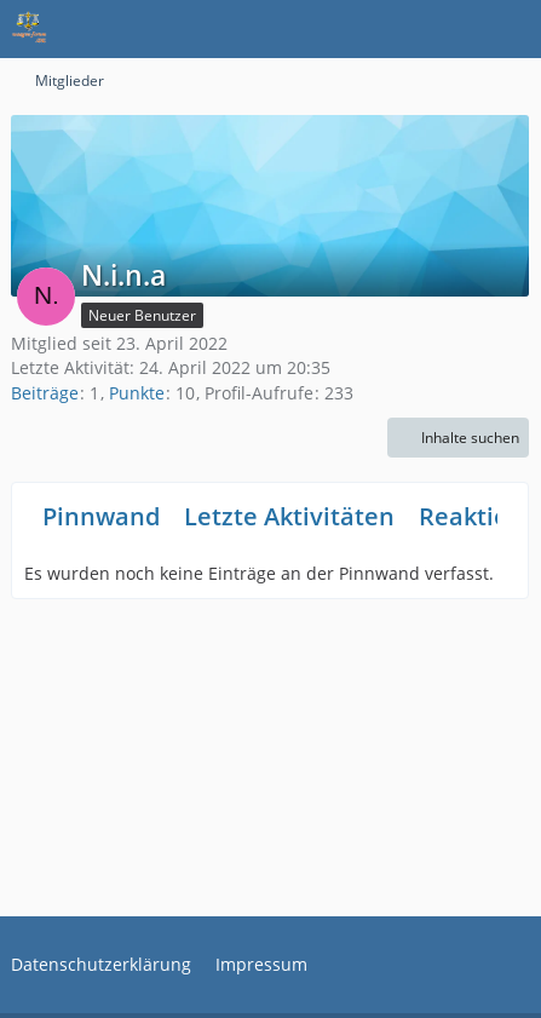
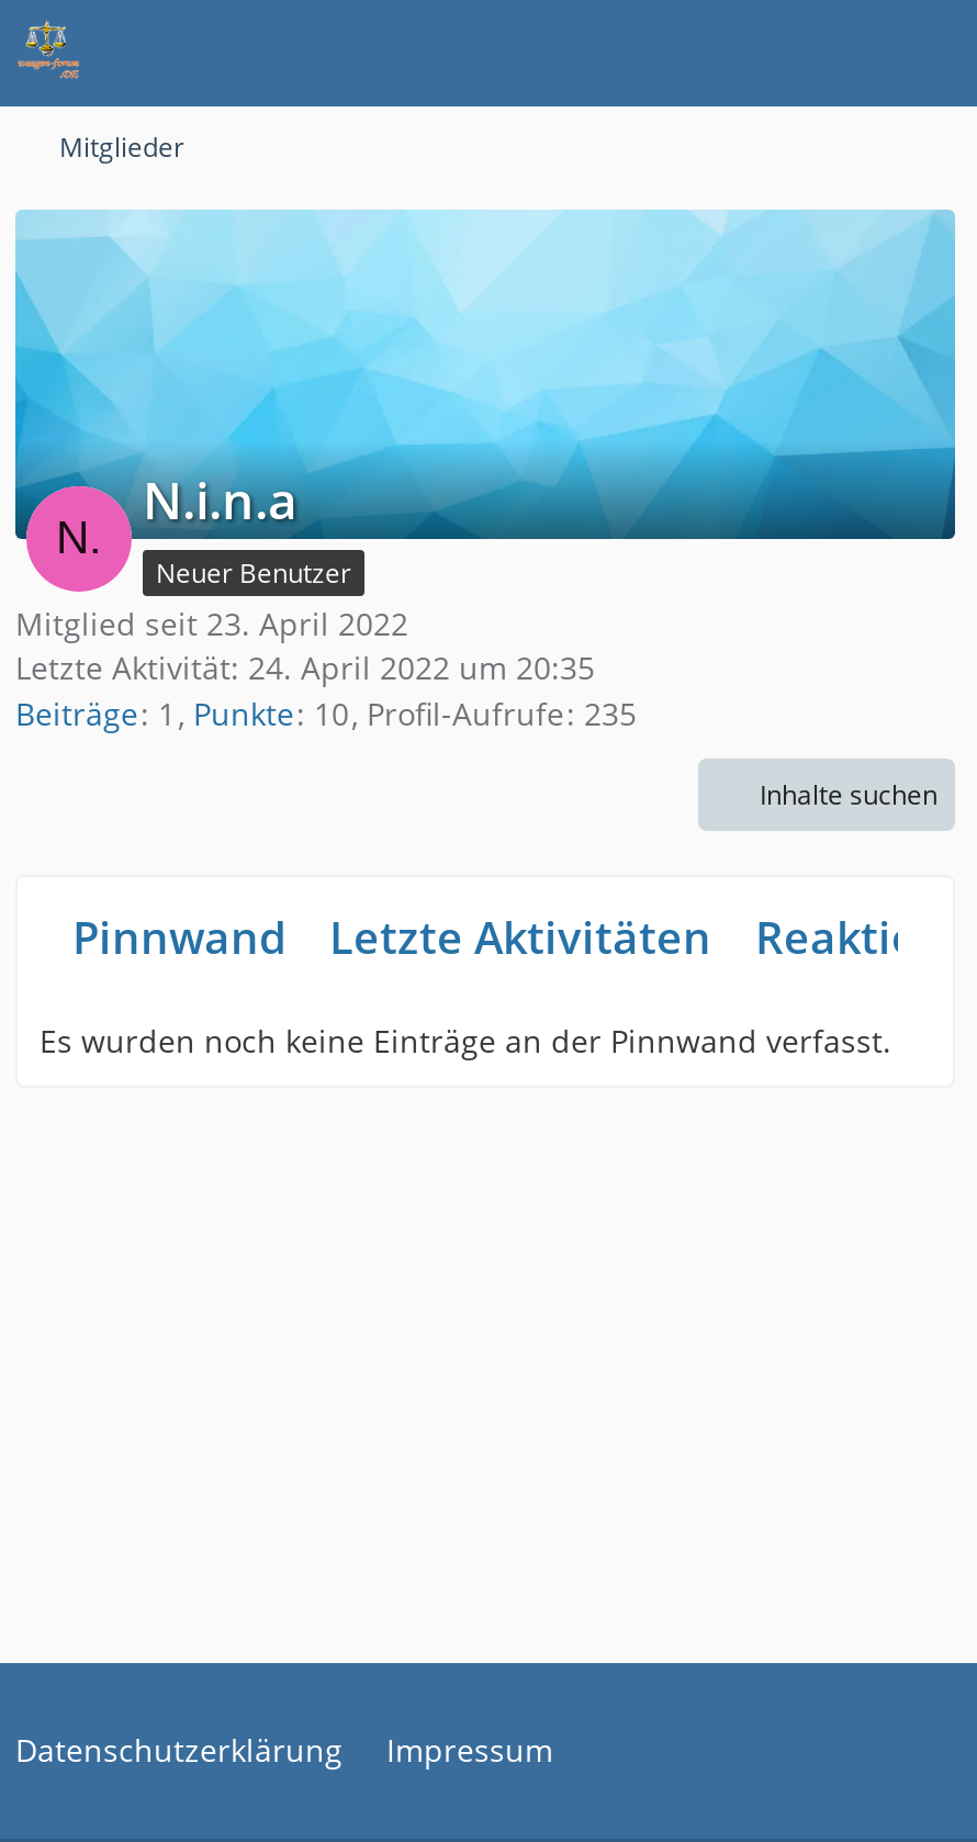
- Beiträge 1 Punkte 10 Profil-Aufrufe 233
+ Beiträge 1 Punkte 10 Profil-Aufrufe 235
